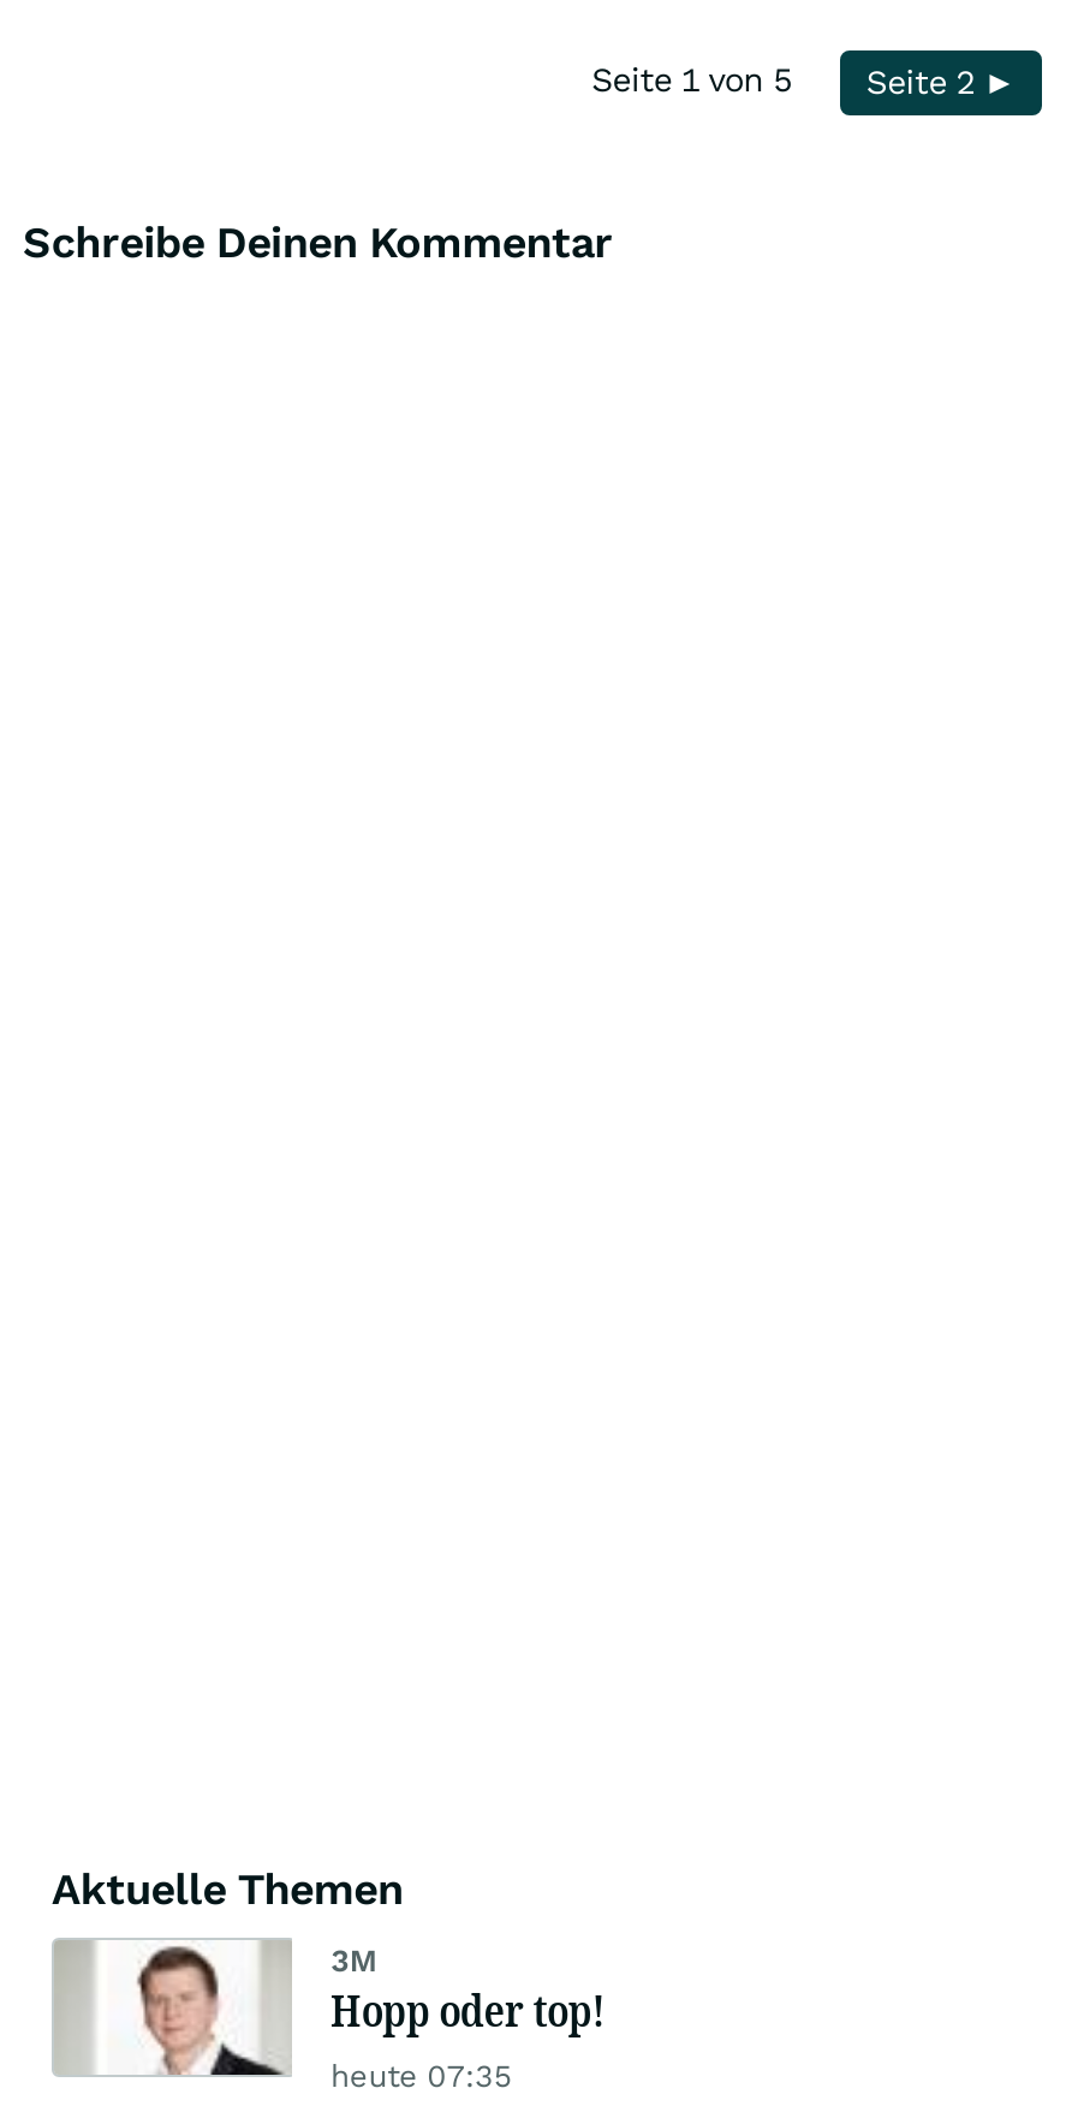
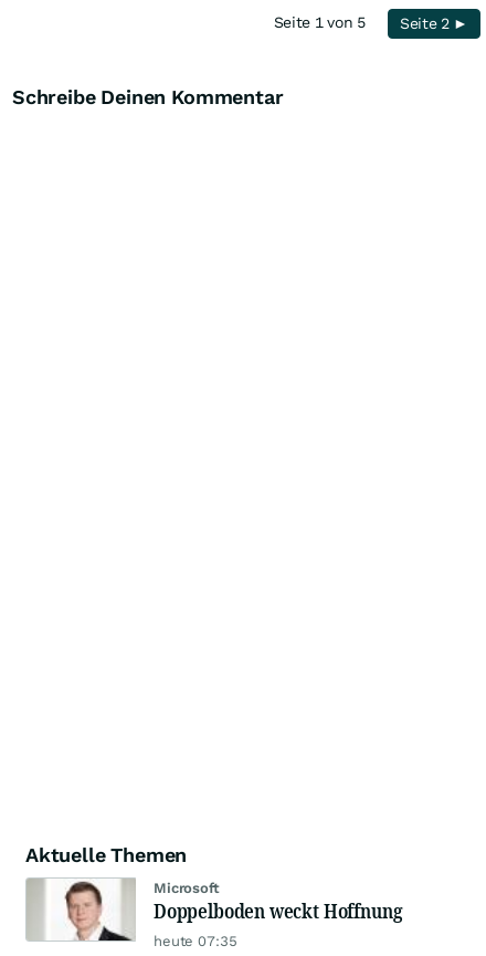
- 3M
- Hopp oder top!
+ Microsoft
+ Doppelboden weckt Hoffnung
